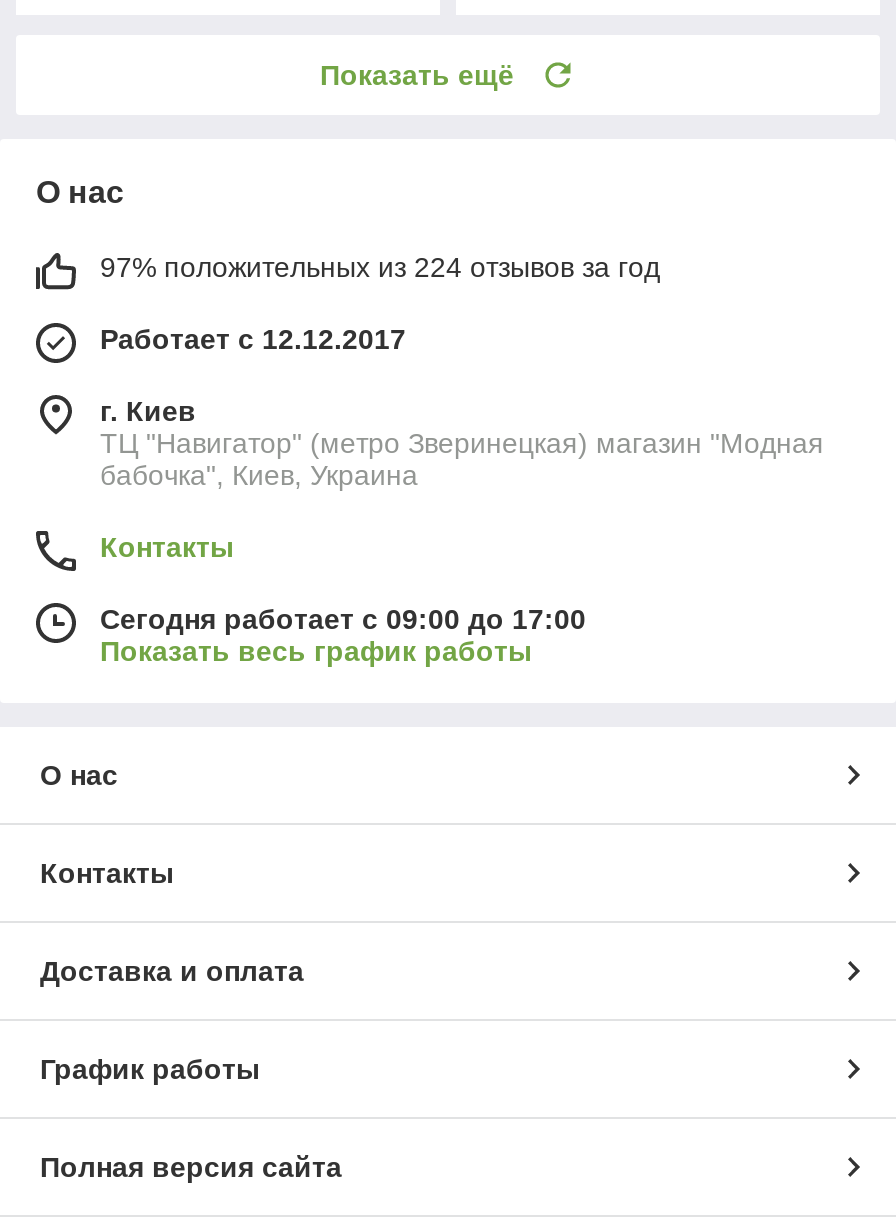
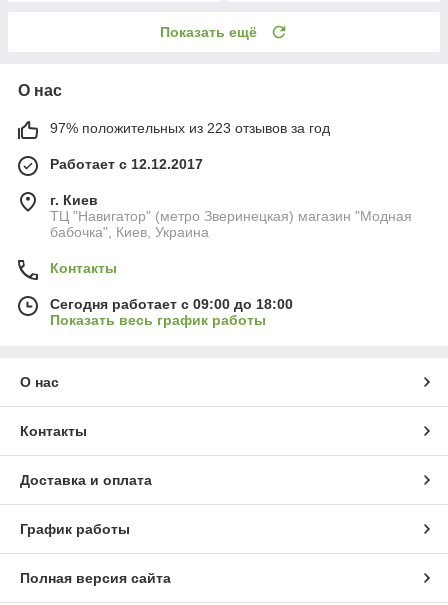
- 97% положительных из 224 отзывов за год
+ 97% положительных из 223 отзывов за год

- Сегодня работает с 09:00 до 17:00
+ Сегодня работает с 09:00 до 18:00
